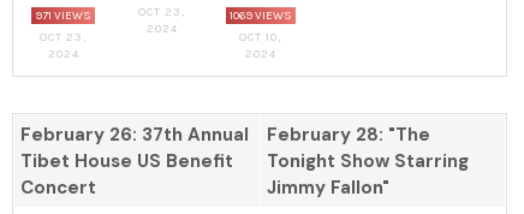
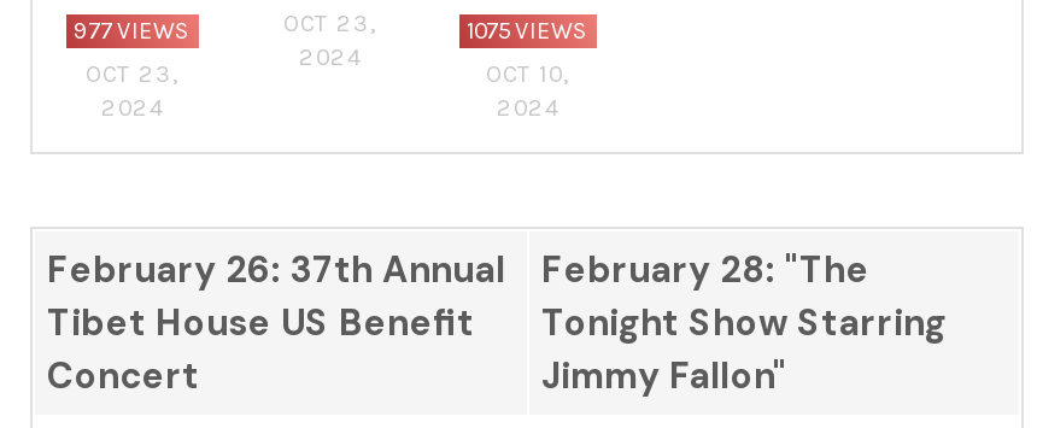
- 971 VIEWS
+ 977 VIEWS

- 1069 VIEWS
+ 1075 VIEWS
